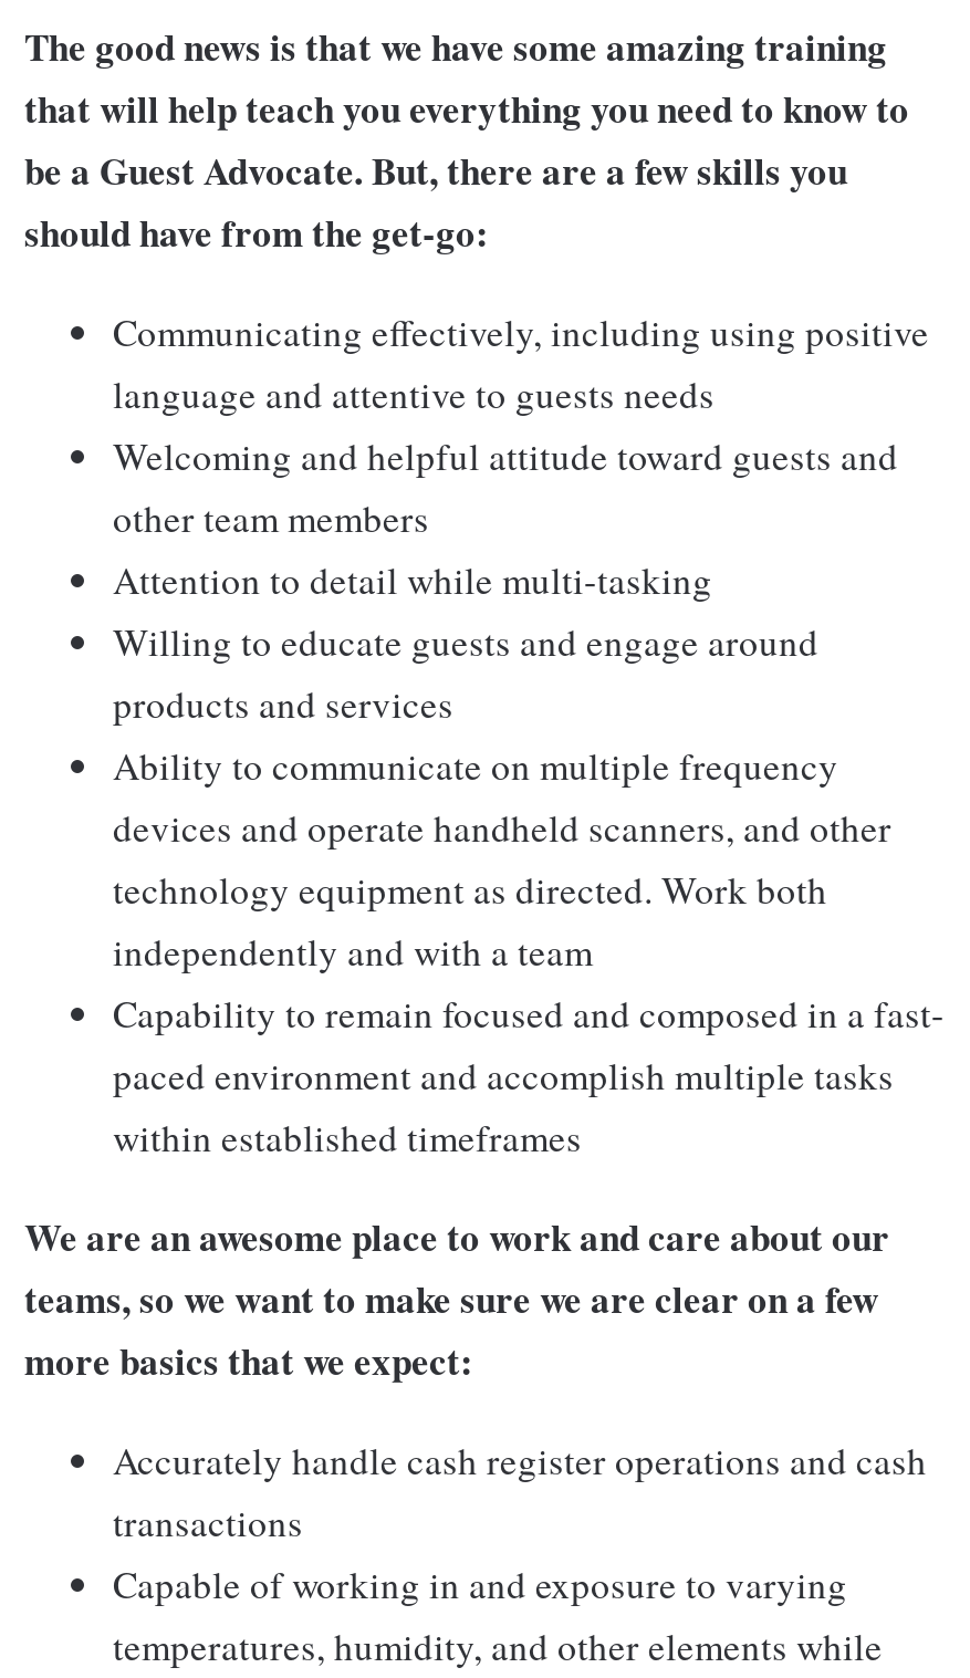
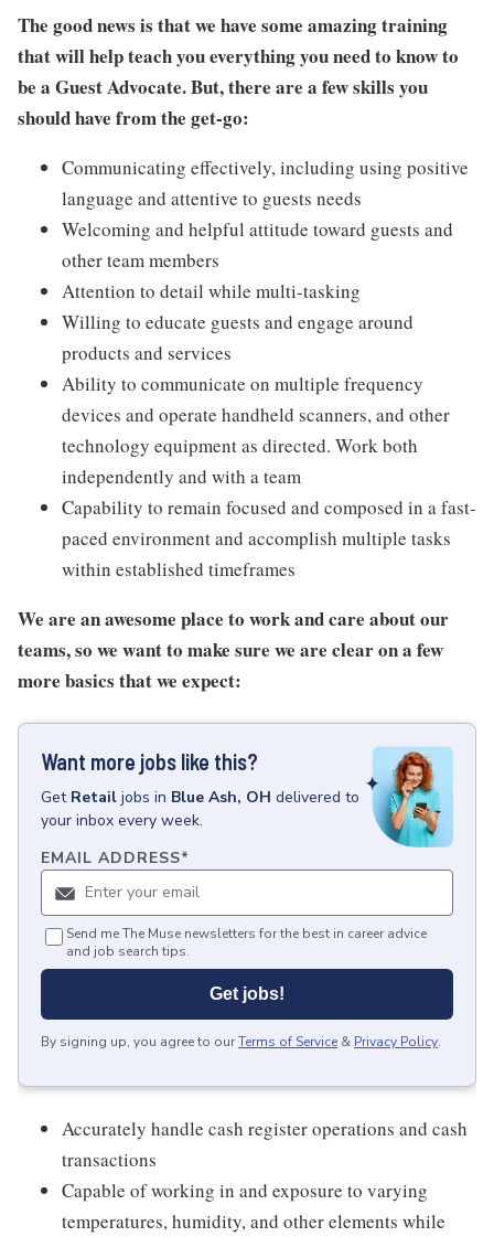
+ [image]
+ Want more jobs like this?
+ Get Retail jobs in Blue Ash, OH delivered to
+ your inbox every week.
+ EMAIL ADDRESS*

+ Send me The Muse newsletters for the best in career advice
+ and job search tips.
+ Get jobs!
+ By signing up, you agree to our Terms of Service & Privacy Policy.
